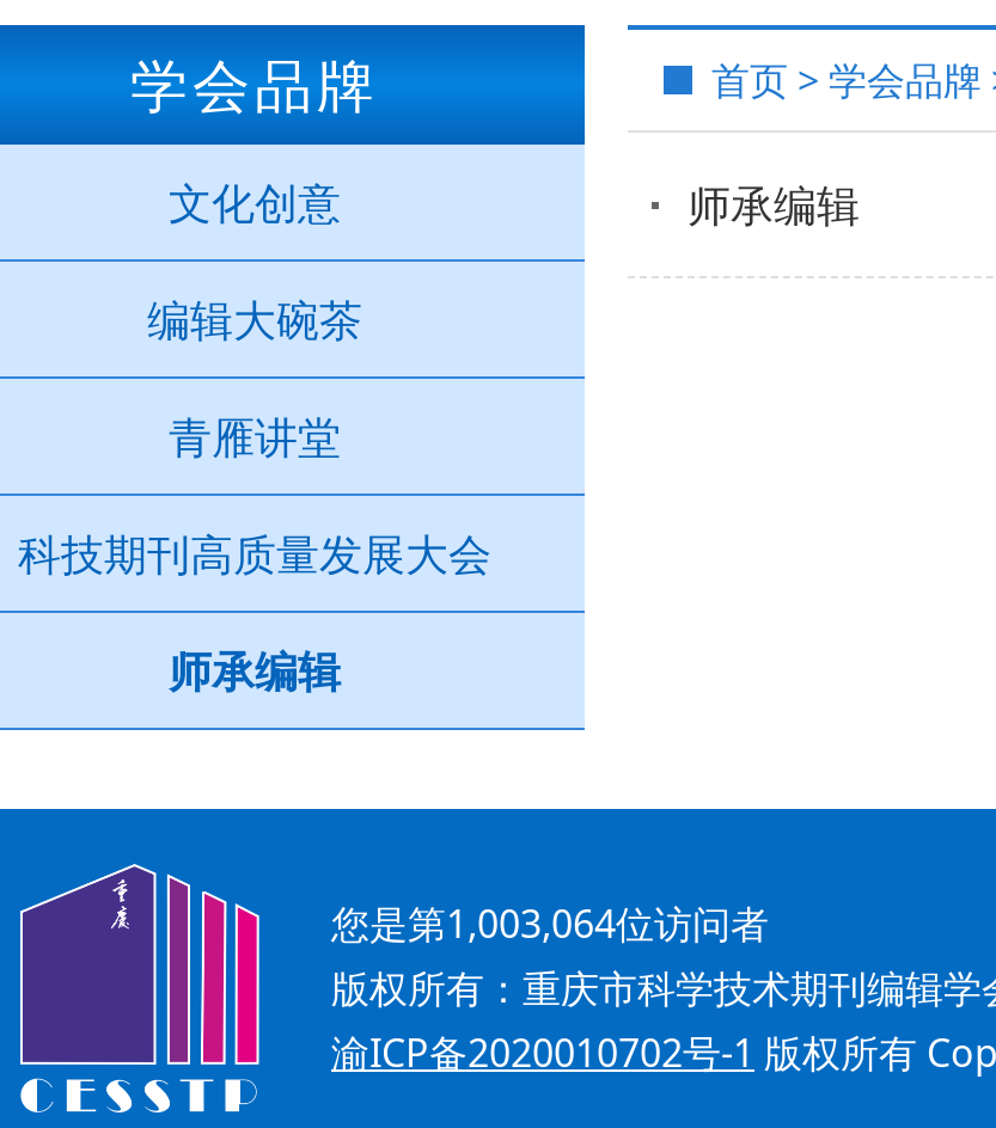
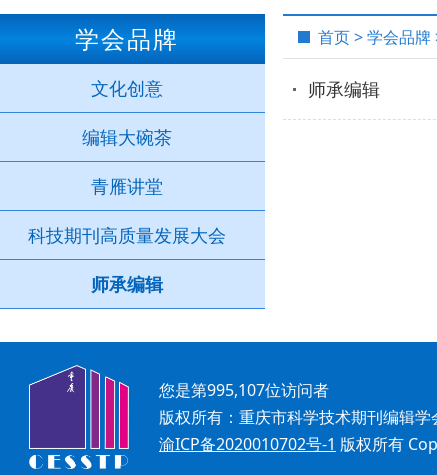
- 您是第1,003,064位访问者
+ 您是第995,107位访问者
